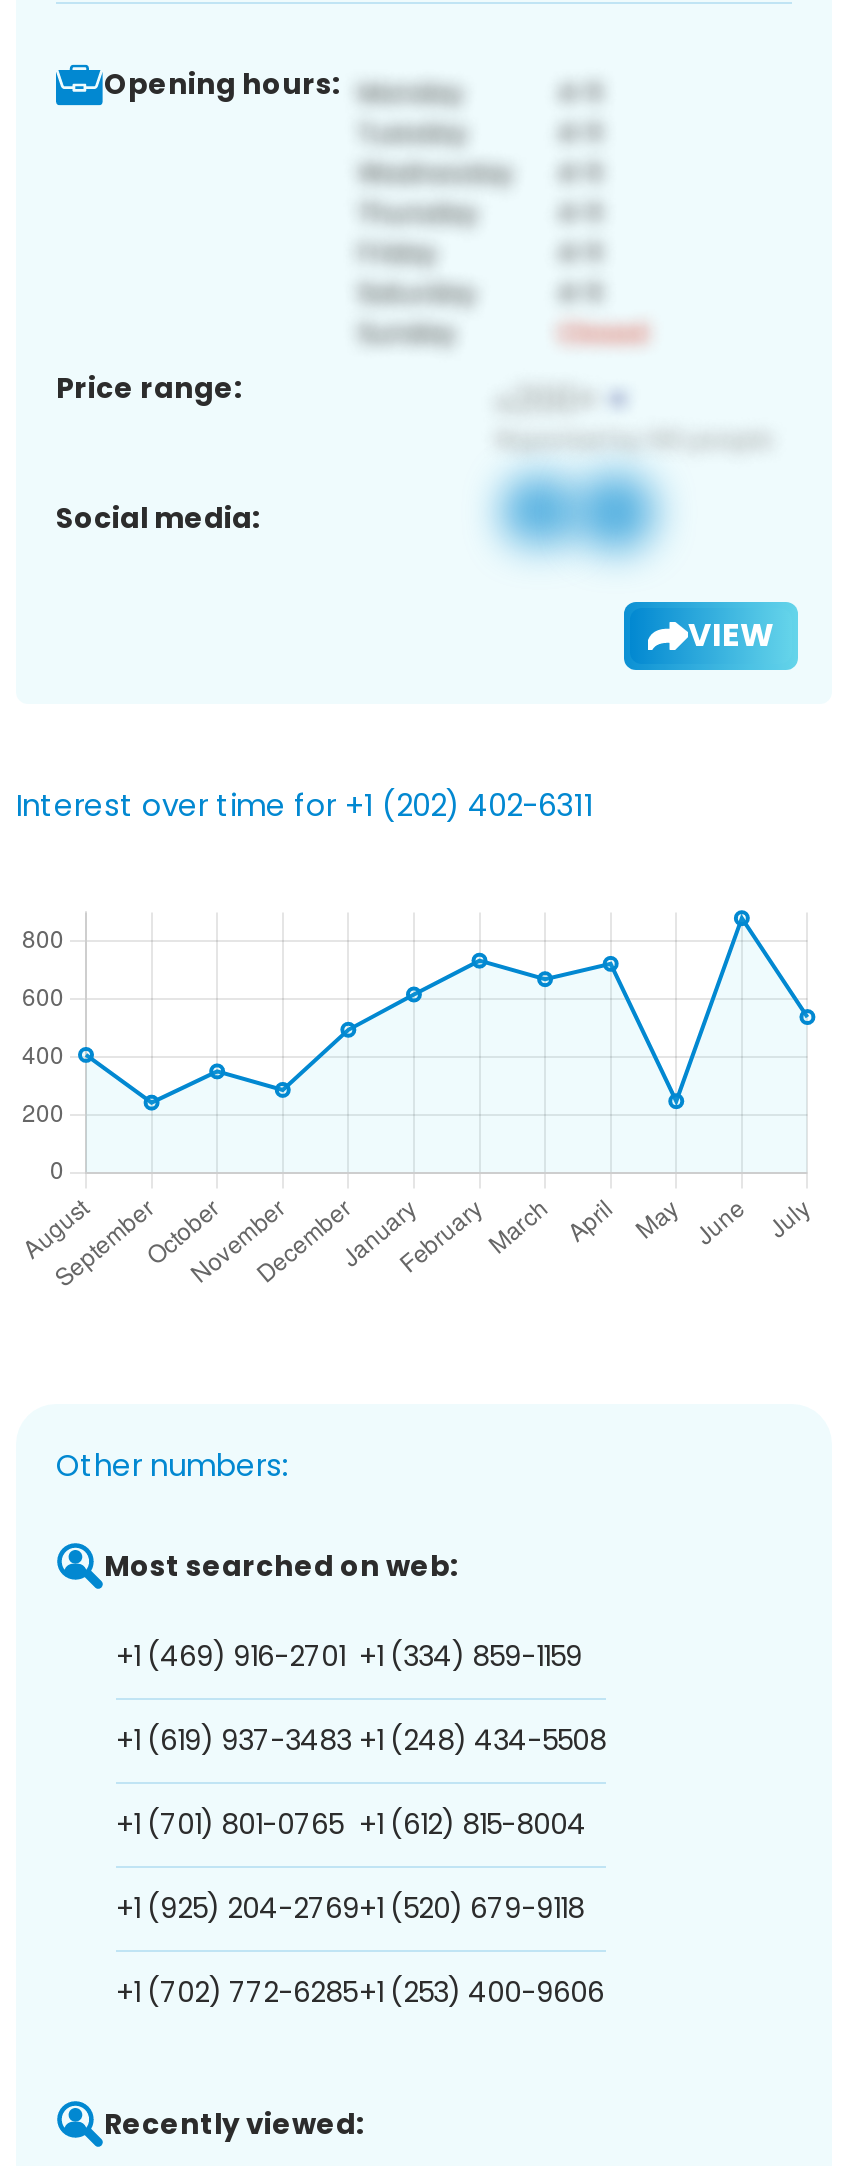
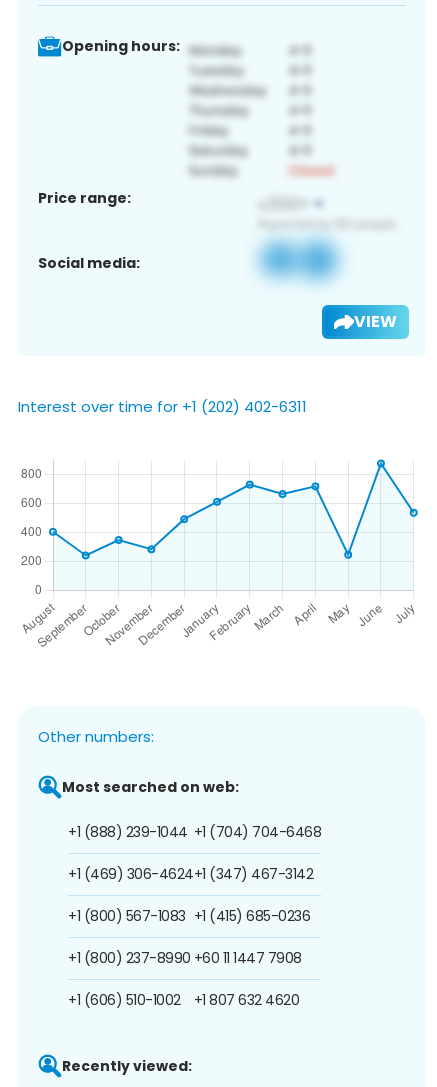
- +1 (469) 916-2701
+ +1 (888) 239-1044

- +1 (334) 859-1159
+ +1 (704) 704-6468

- +1 (619) 937-3483
+ +1 (469) 306-4624

- +1 (248) 434-5508
+ +1 (347) 467-3142

- +1 (701) 801-0765
+ +1 (800) 567-1083

- +1 (612) 815-8004
+ +1 (415) 685-0236

- +1 (925) 204-2769
+ +1 (800) 237-8990

- +1 (520) 679-9118
+ +60 11 1447 7908

- +1 (702) 772-6285
+ +1 (606) 510-1002

- +1 (253) 400-9606
+ +1 807 632 4620
